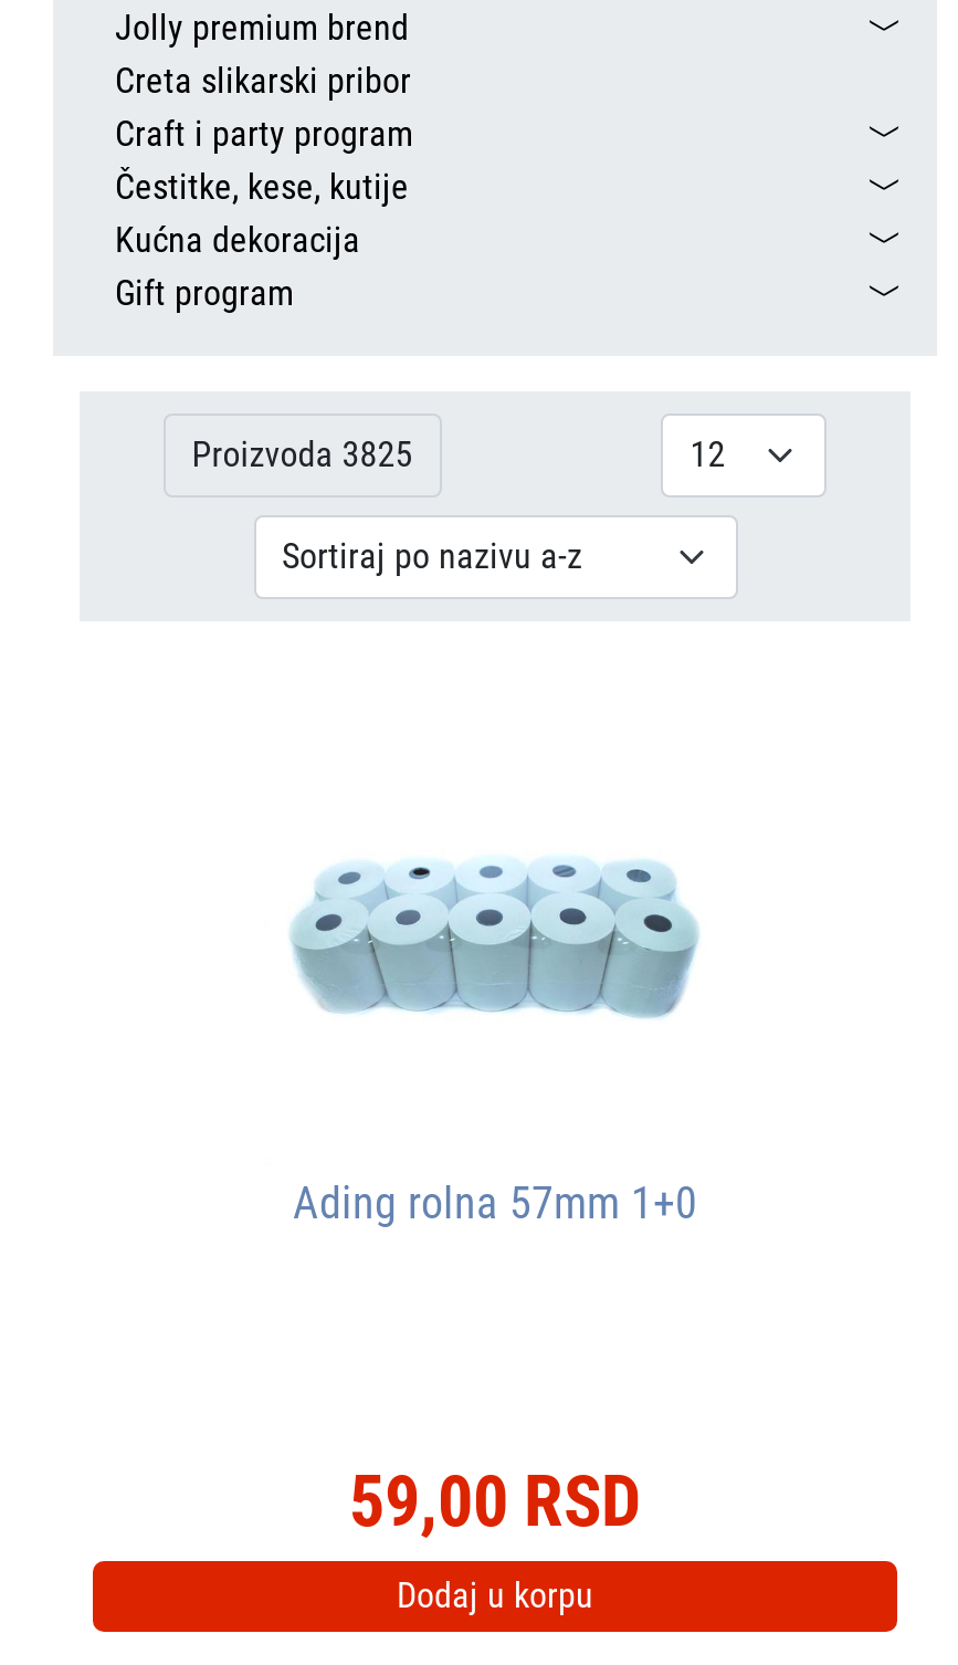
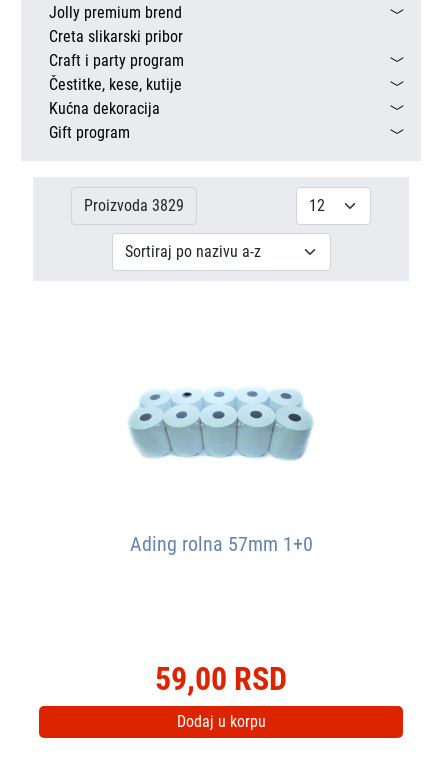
- Proizvoda 3825
+ Proizvoda 3829
